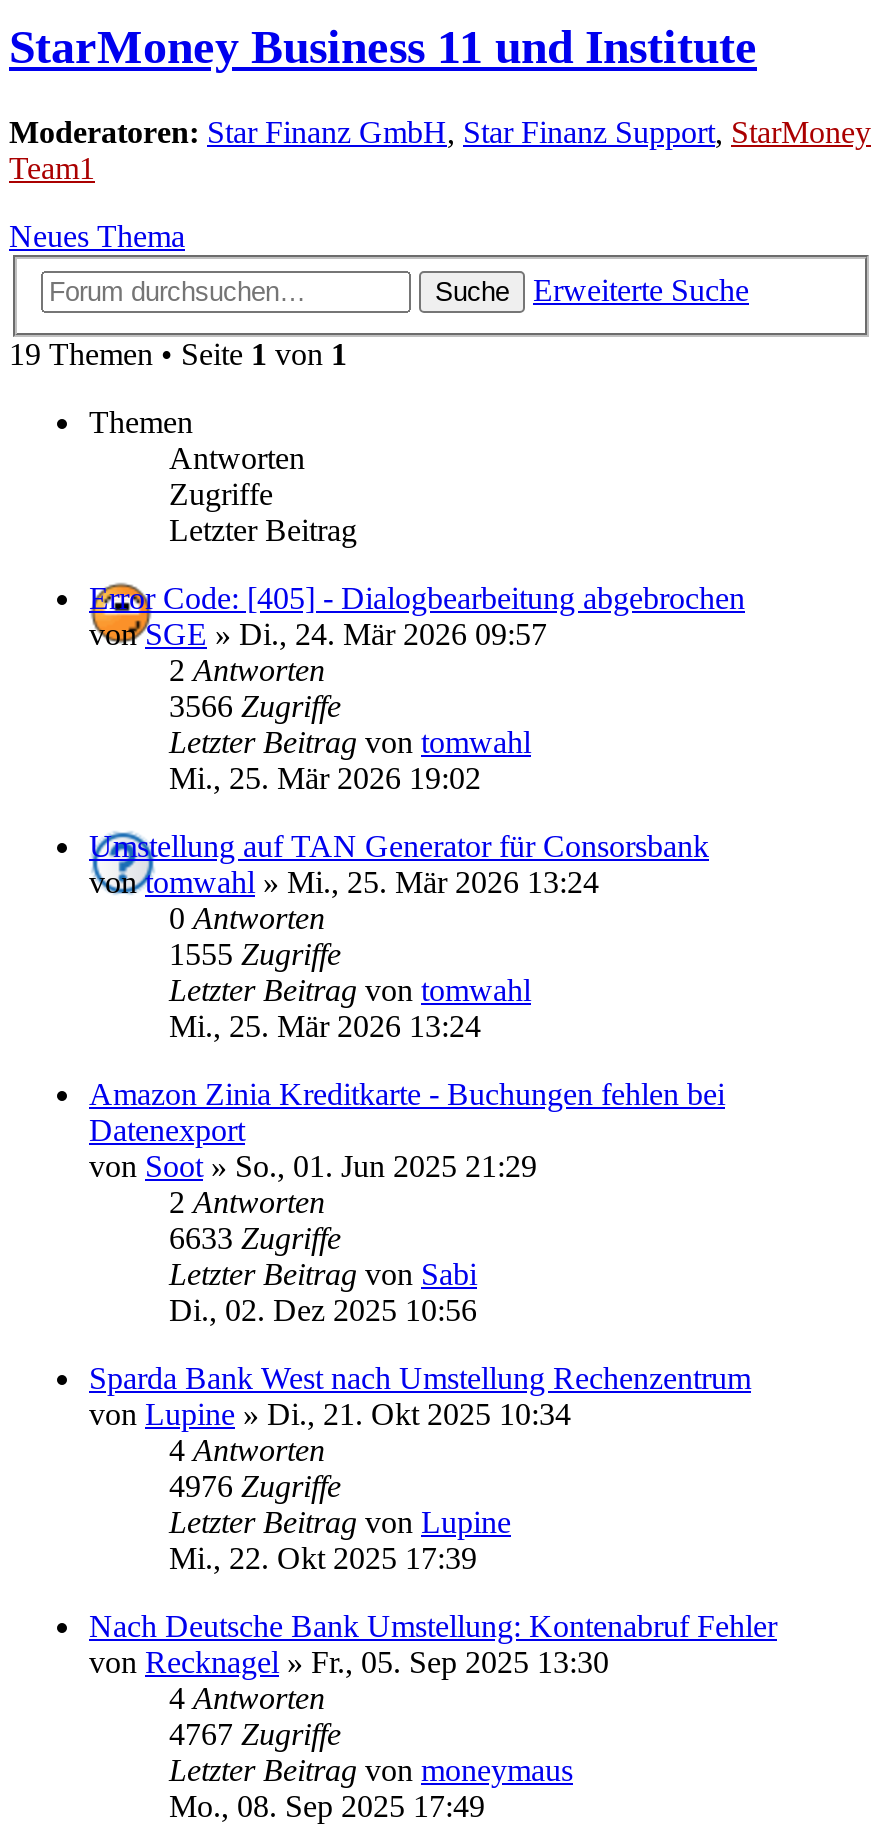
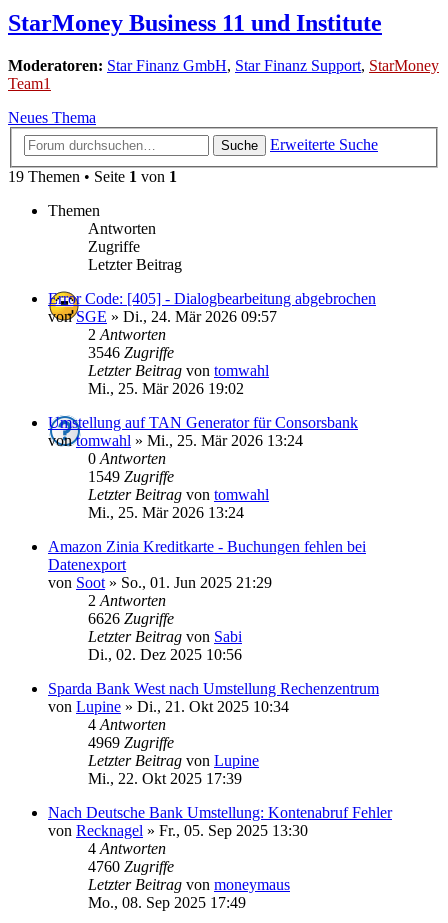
- 3566 Zugriffe
+ 3546 Zugriffe

- 1555 Zugriffe
+ 1549 Zugriffe

- 6633 Zugriffe
+ 6626 Zugriffe

- 4976 Zugriffe
+ 4969 Zugriffe

- 4767 Zugriffe
+ 4760 Zugriffe
